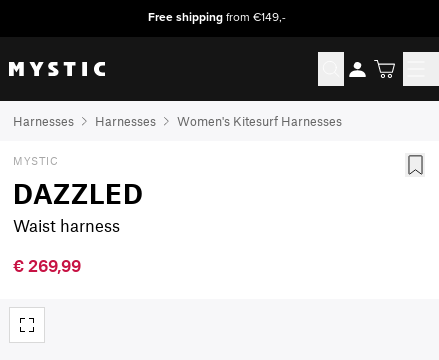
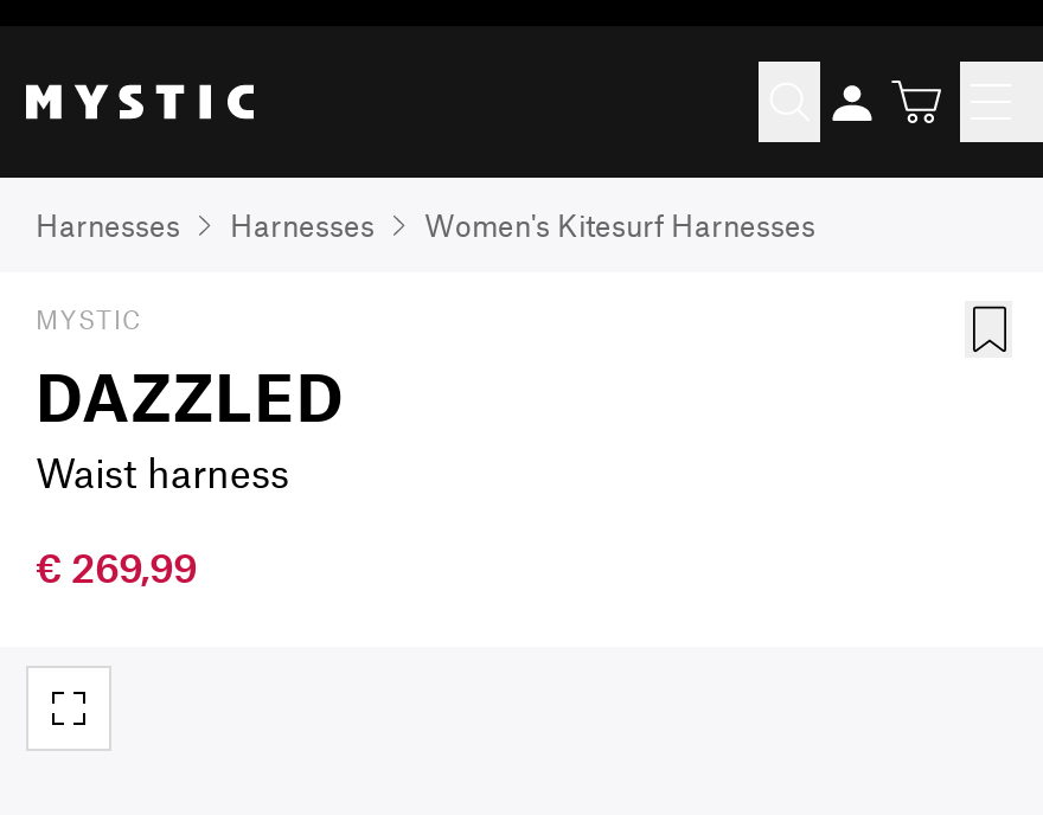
- Free shipping from €149,-
